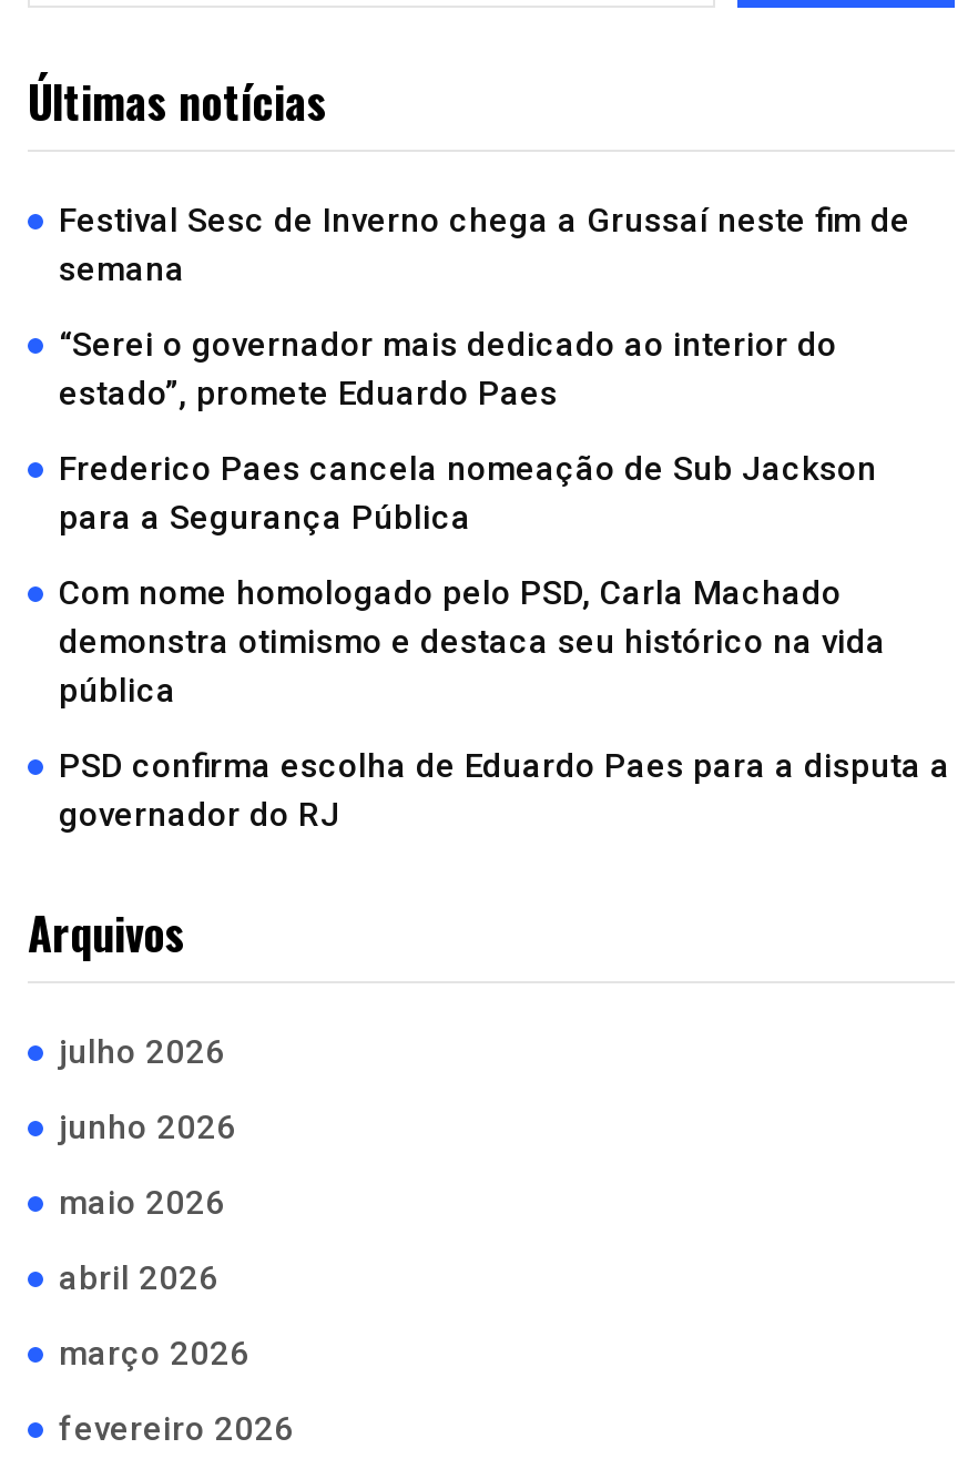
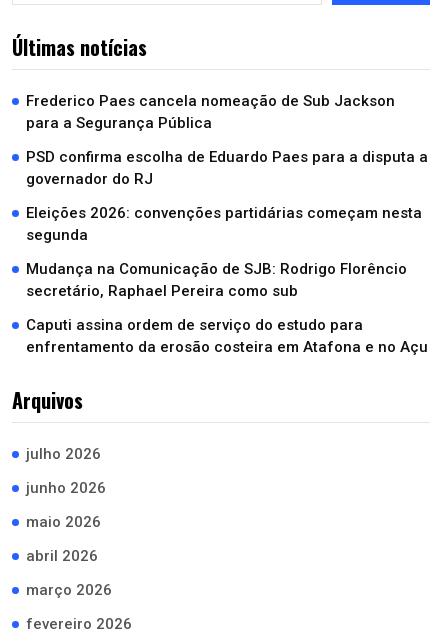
- Festival Sesc de Inverno chega a Grussaí neste fim de
- semana
- “Serei o governador mais dedicado ao interior do
- estado”, promete Eduardo Paes

moved up: Frederico Paes cancela nomeação de Sub Jackson | para a Segurança Pública

- Com nome homologado pelo PSD, Carla Machado
- demonstra otimismo e destaca seu histórico na vida
- pública

moved up: PSD confirma escolha de Eduardo Paes para a disputa a | governador do RJ

+ Eleições 2026: convenções partidárias começam nesta
+ segunda
+ Mudança na Comunicação de SJB: Rodrigo Florêncio
+ secretário, Raphael Pereira como sub
+ Caputi assina ordem de serviço do estudo para
+ enfrentamento da erosão costeira em Atafona e no Açu
